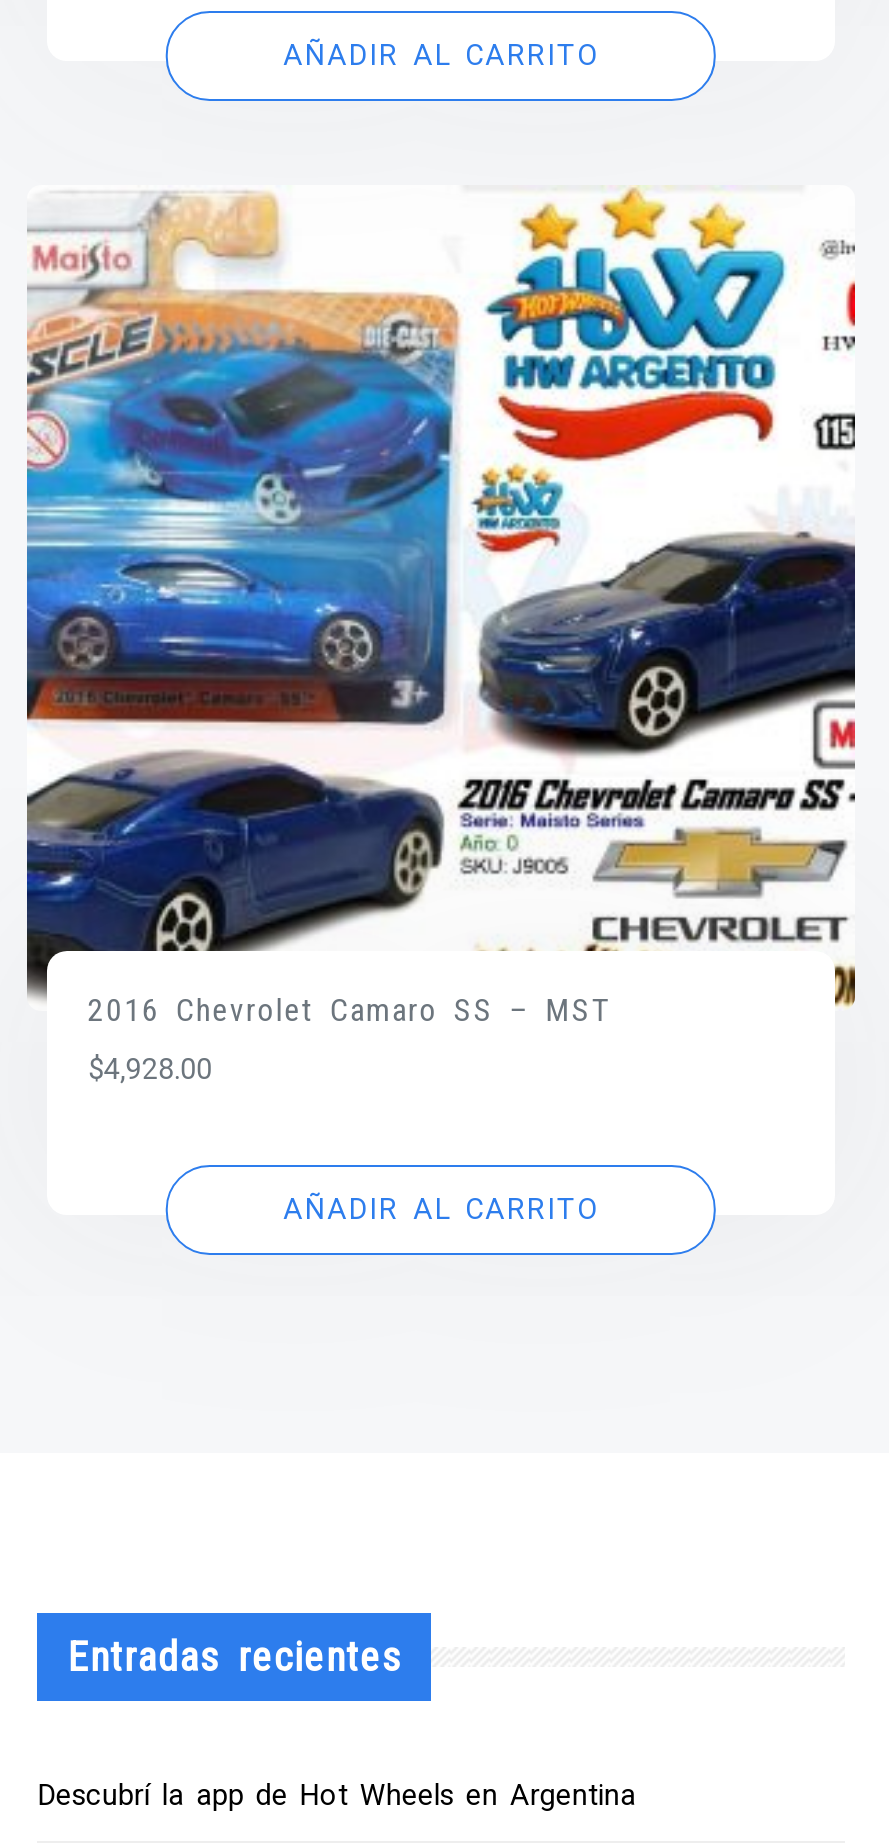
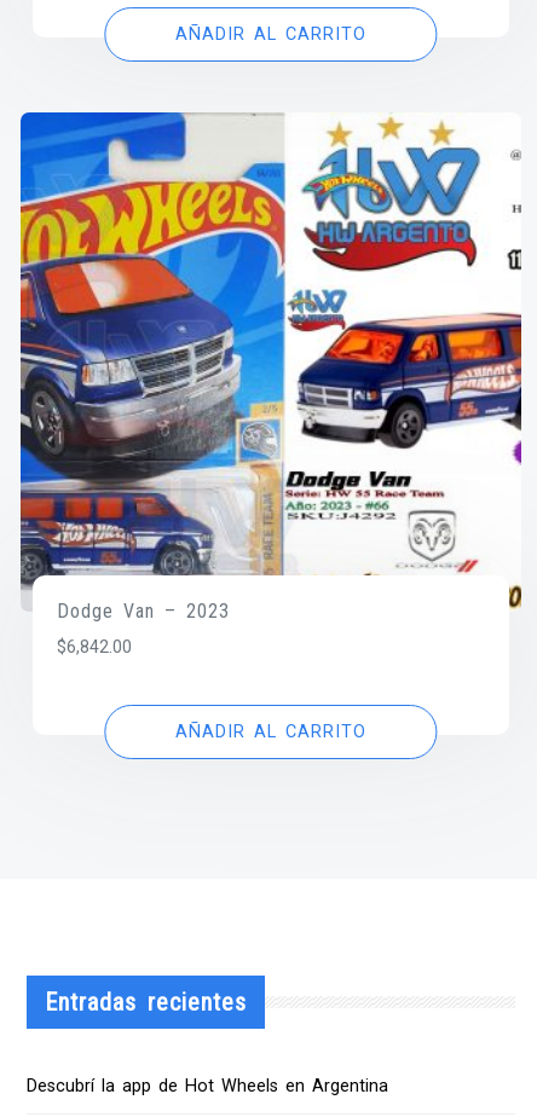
- [image]
- 2016 Chevrolet Camaro SS – MST
+ [image]
+ Dodge Van – 2023

- $4,928.00
+ $6,842.00
